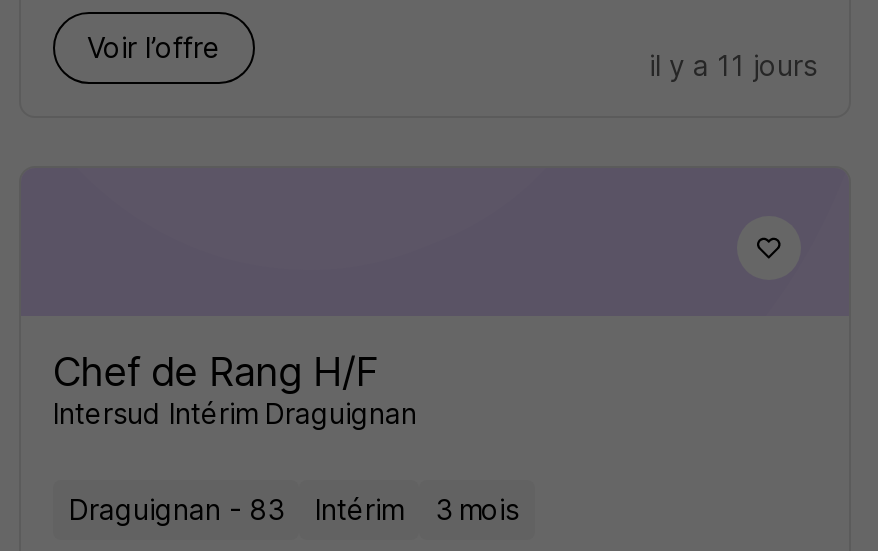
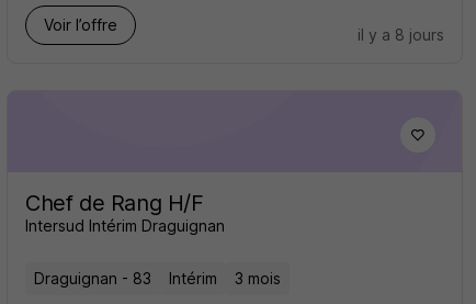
- il y a 11 jours
+ il y a 8 jours
